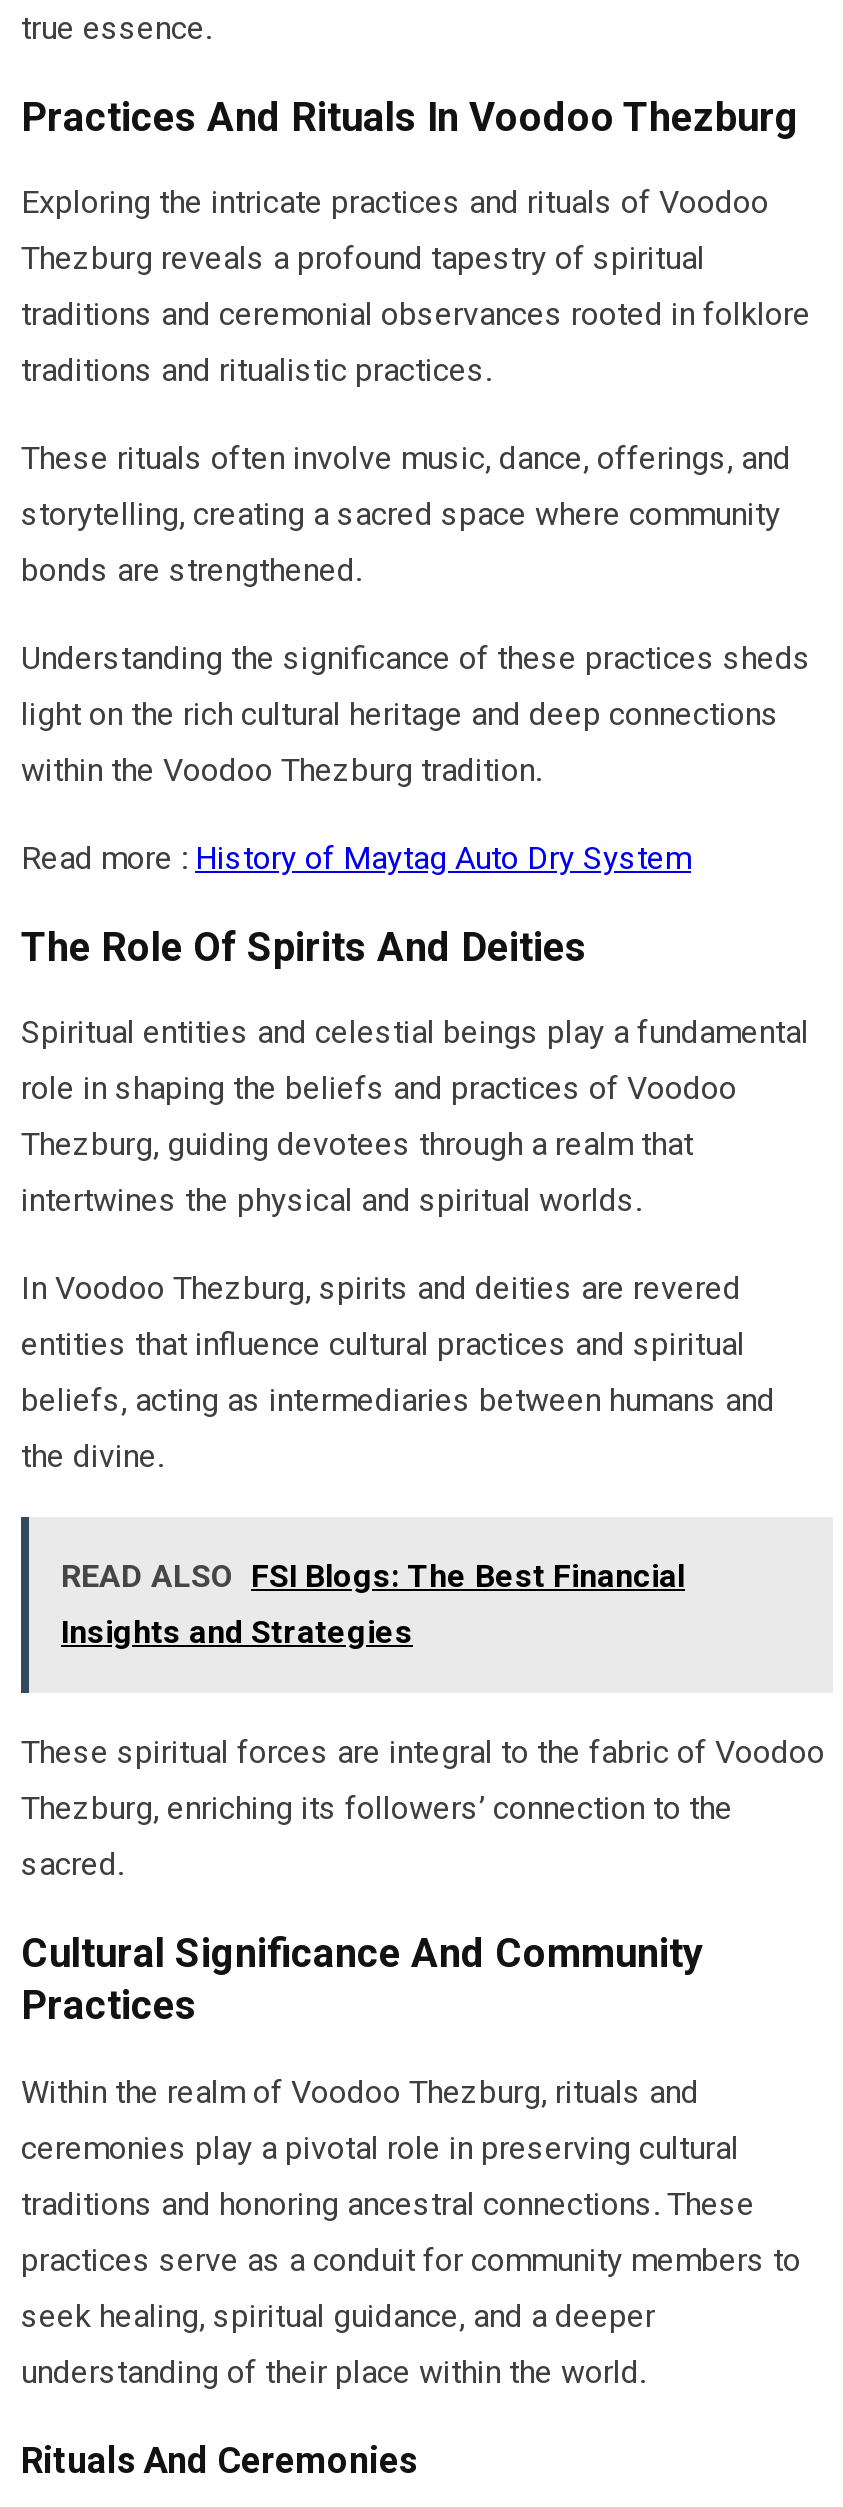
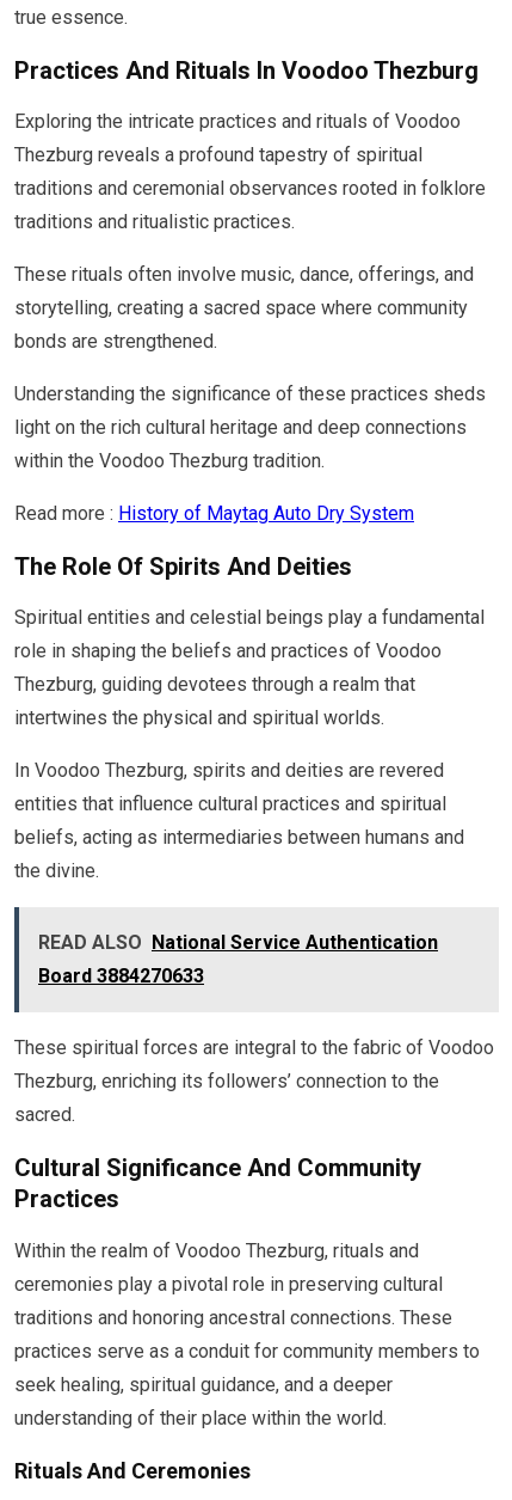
- READ ALSO FSI Blogs: The Best Financial
+ READ ALSO National Service Authentication

- Insights and Strategies
+ Board 3884270633
